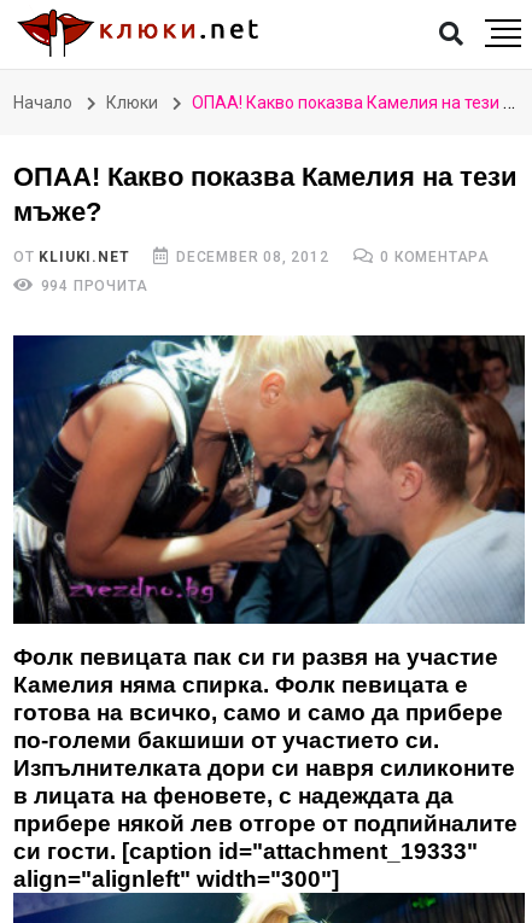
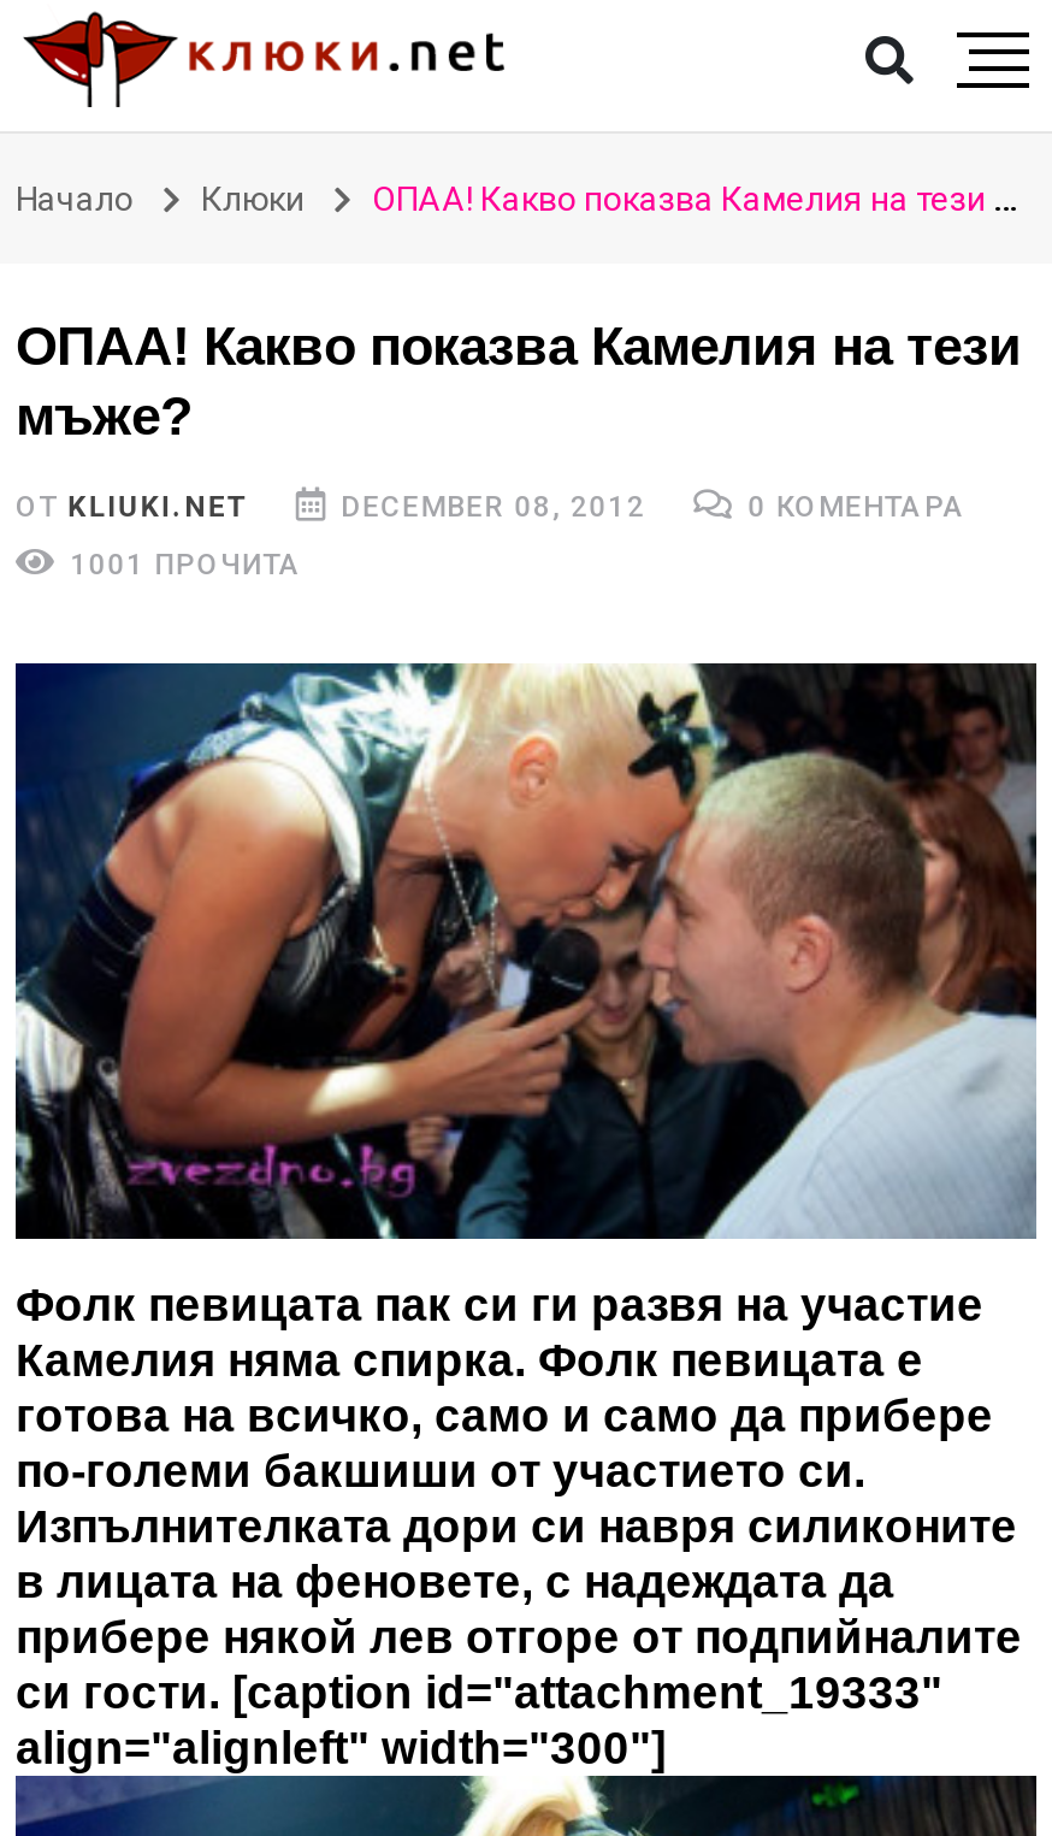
- 994 ПРОЧИТА
+ 1001 ПРОЧИТА
